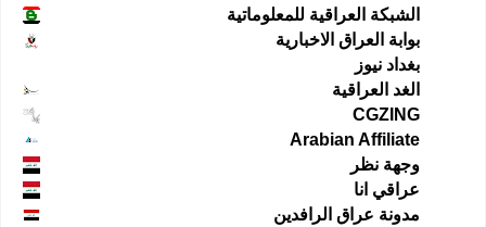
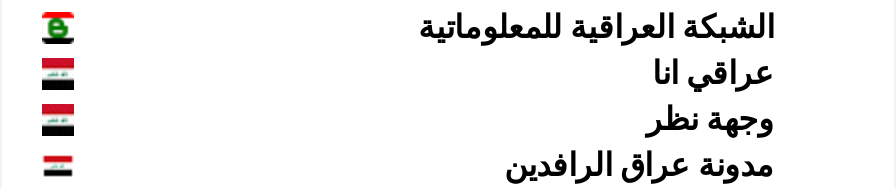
- بوابة العراق الاخبارية
- بغداد نيوز
- الغد العراقية
- CGZING
- Arabian Affiliate

moved up: عراقي انا
